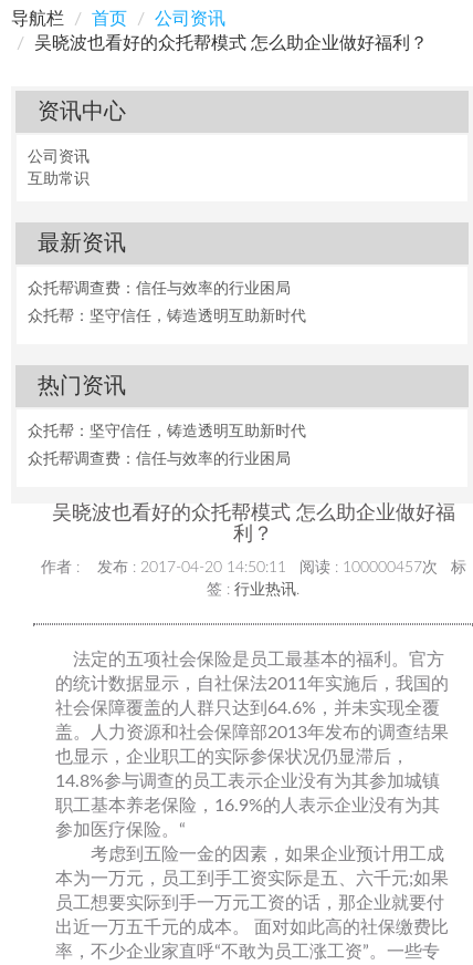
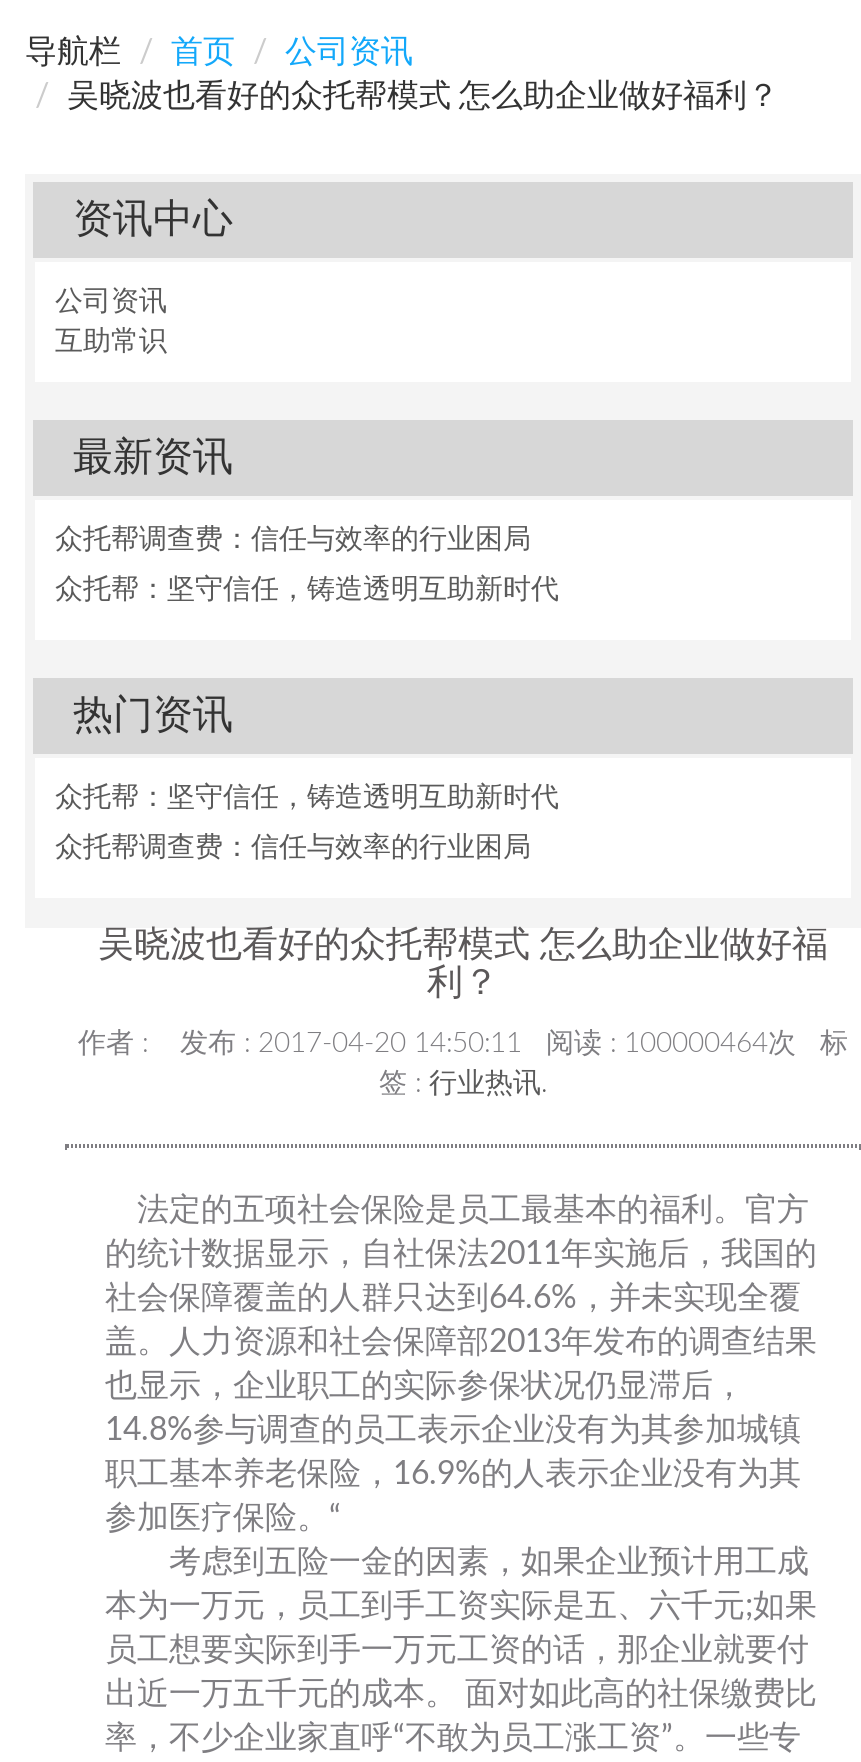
- 作者 : 发布 : 2017-04-20 14:50:11 阅读 : 100000457次 标
+ 作者 : 发布 : 2017-04-20 14:50:11 阅读 : 100000464次 标
